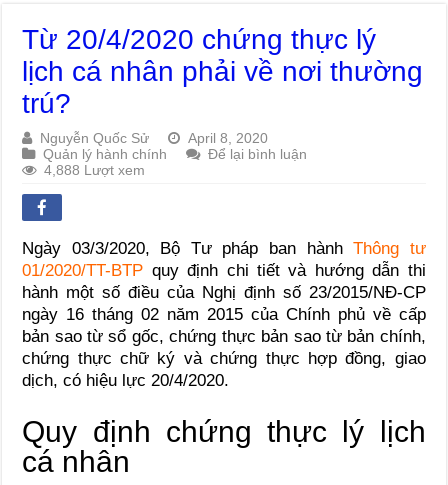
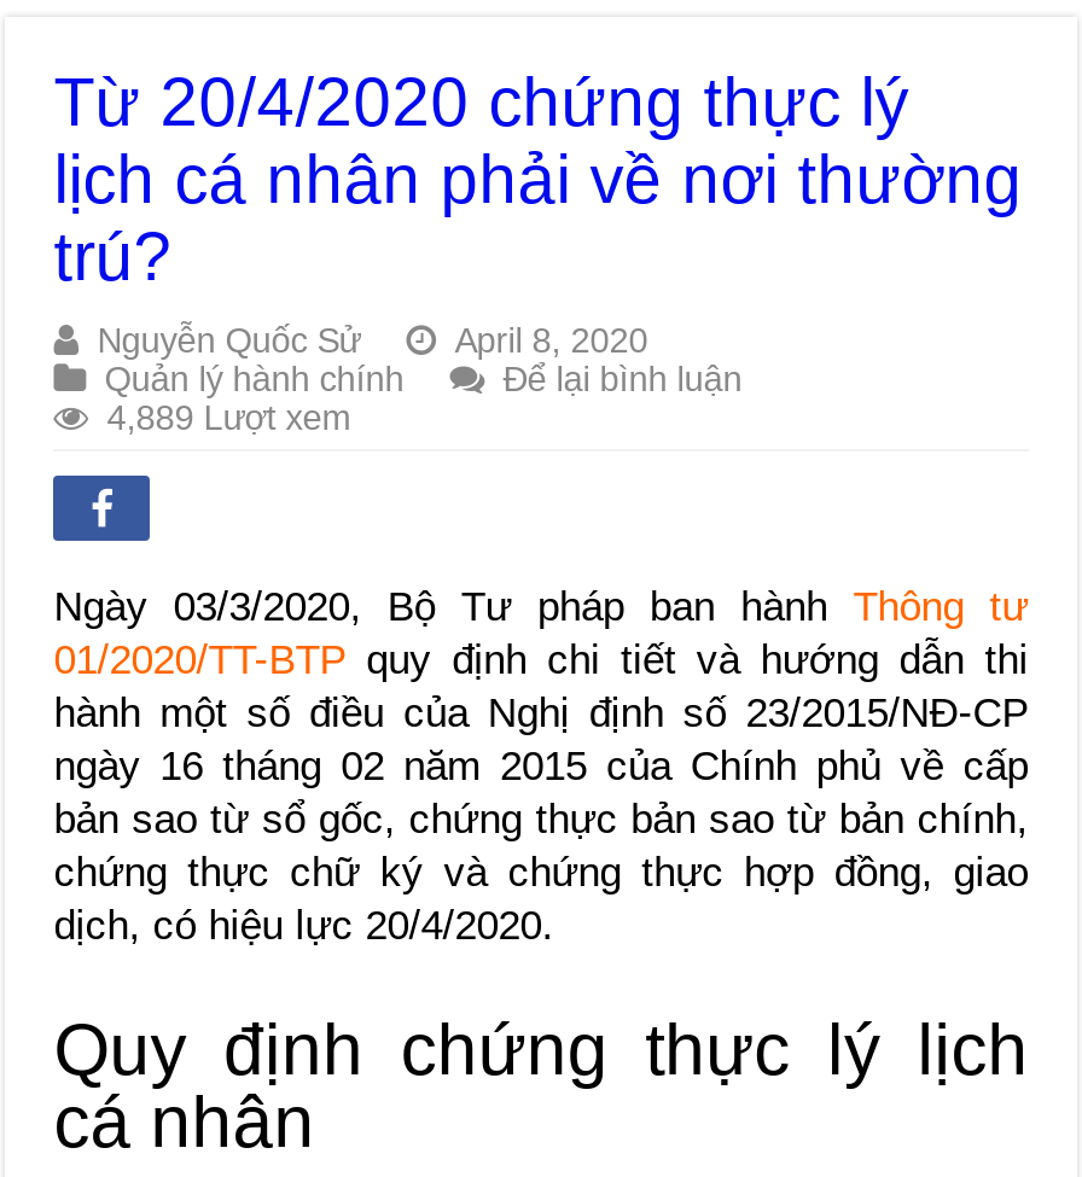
- 4,888 Lượt xem
+ 4,889 Lượt xem
